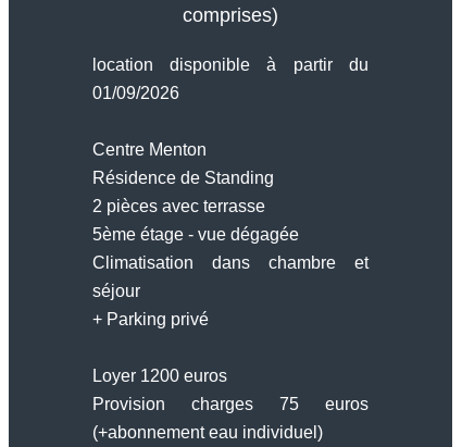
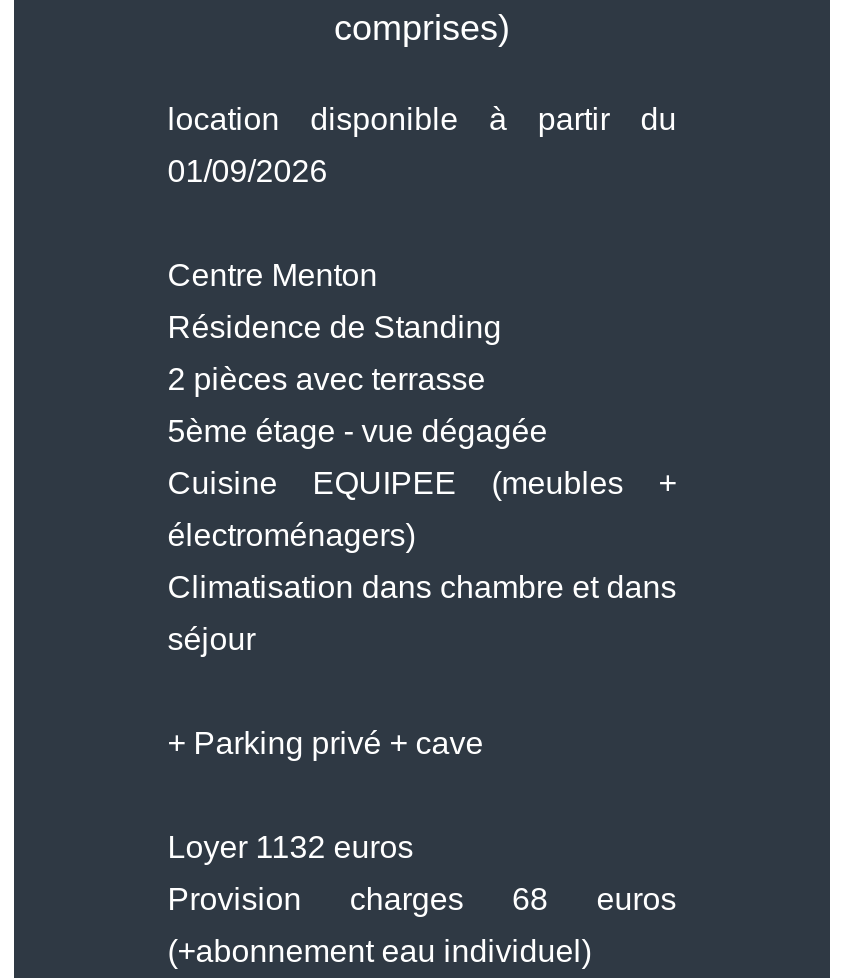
- Climatisation dans chambre et
+ Cuisine EQUIPEE (meubles +
+ électroménagers)
+ Climatisation dans chambre et dans

- + Parking privé
+ + Parking privé + cave

- Loyer 1200 euros
+ Loyer 1132 euros

- Provision charges 75 euros
+ Provision charges 68 euros
